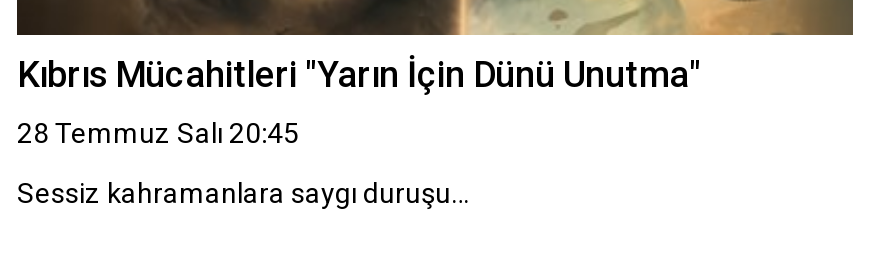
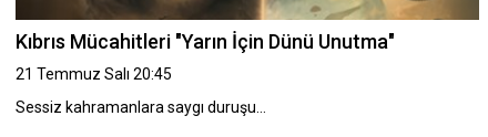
- 28 Temmuz Salı 20:45
+ 21 Temmuz Salı 20:45
